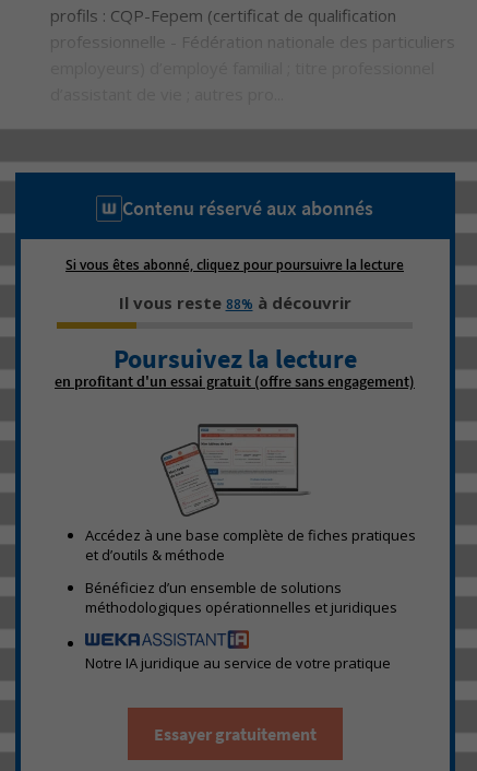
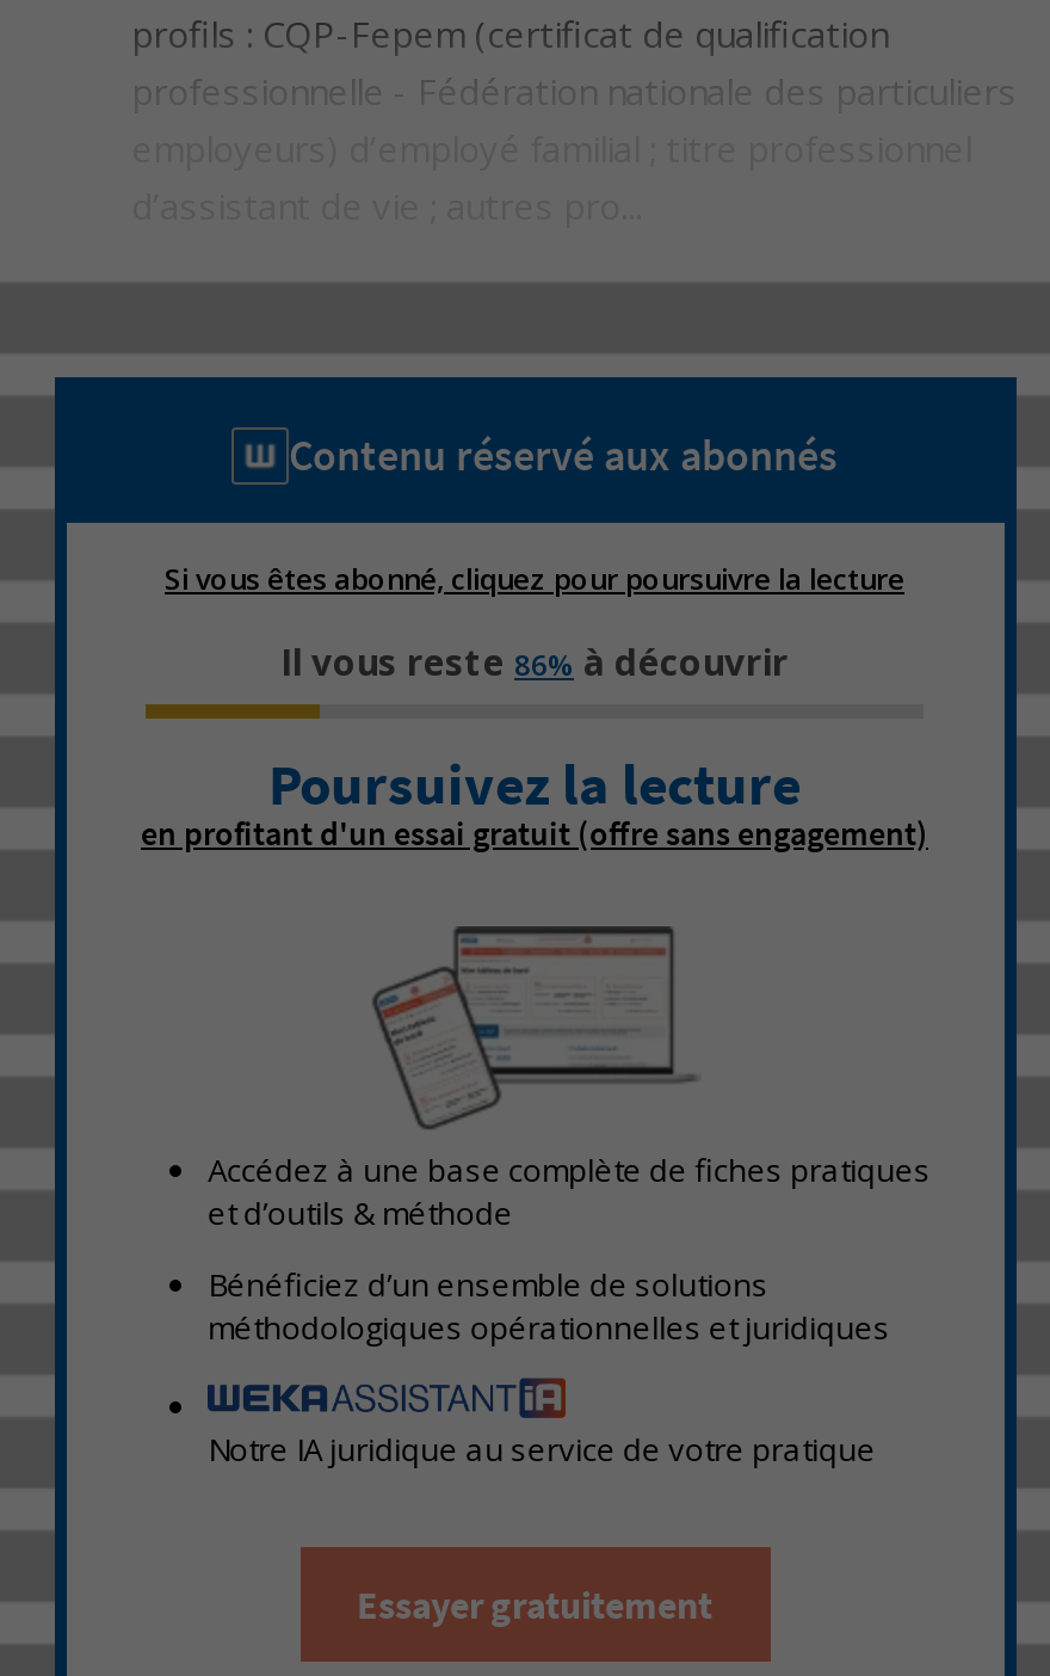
- Il vous reste 88% à découvrir
+ Il vous reste 86% à découvrir
